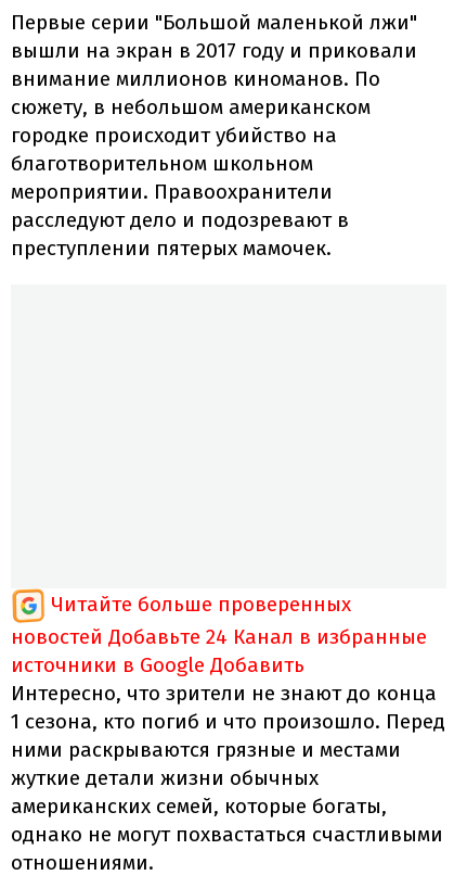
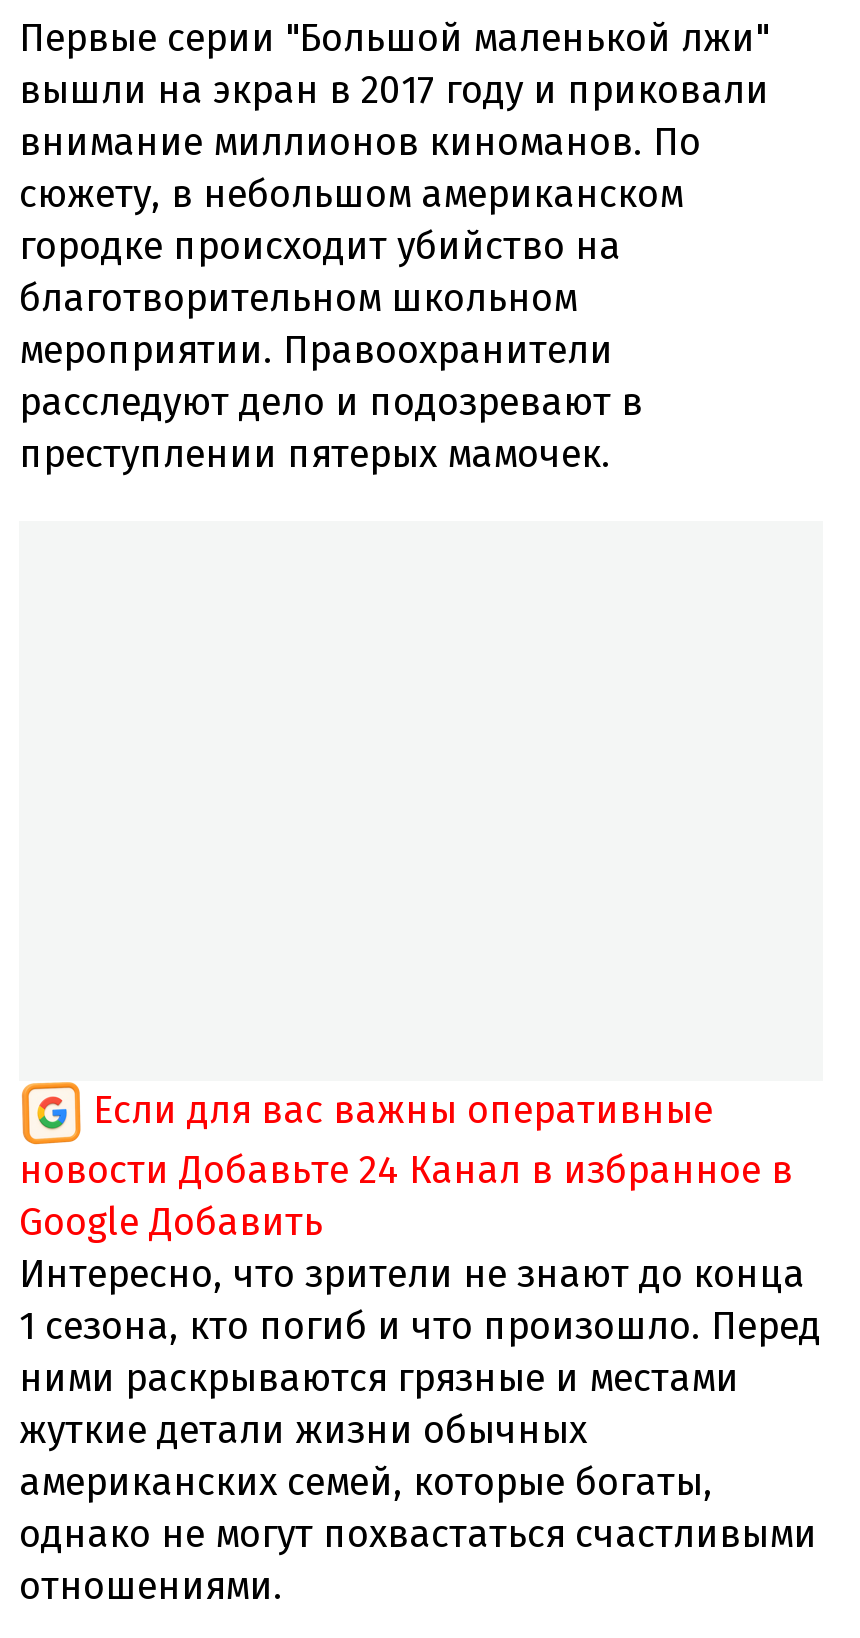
- Читайте больше проверенных
- новостей Добавьте 24 Канал в избранные
- источники в Google Добавить
+ Если для вас важны оперативные
+ новости Добавьте 24 Канал в избранное в
+ Google Добавить
